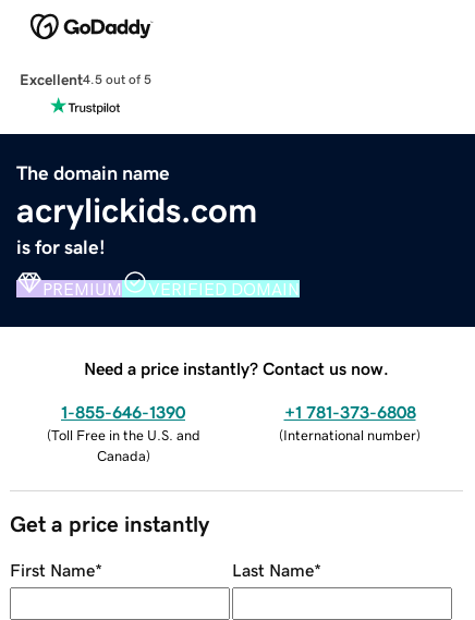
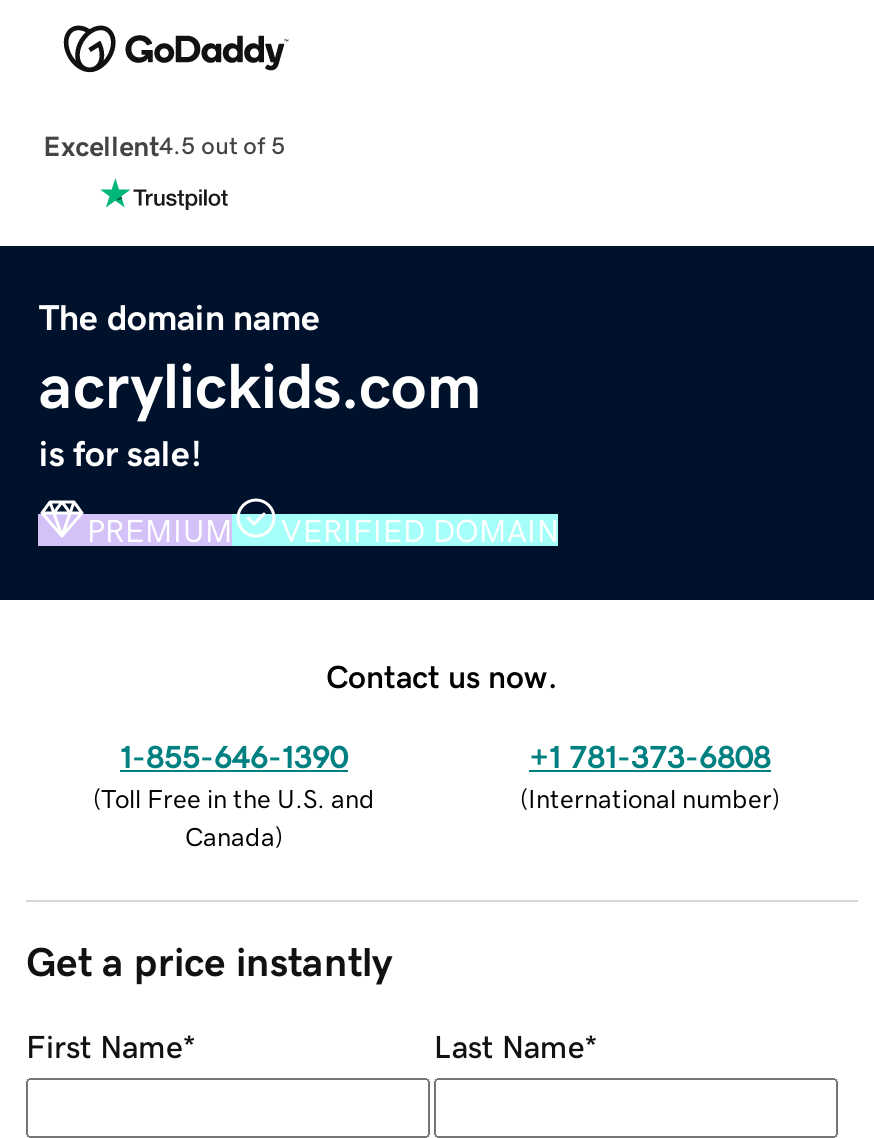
- Need a price instantly? Contact us now.
+ Contact us now.
